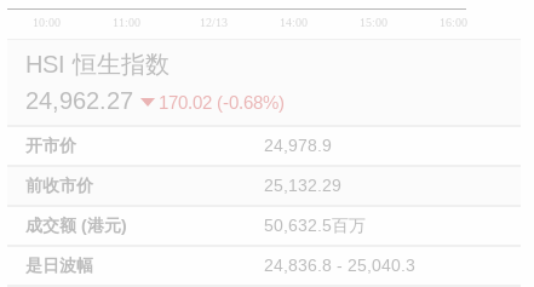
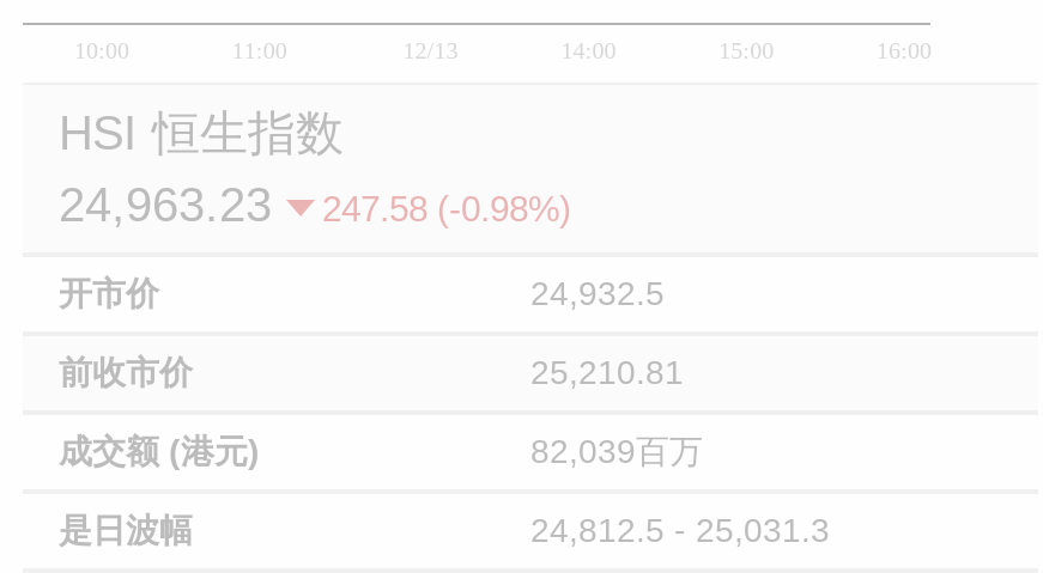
- 24,962.27
+ 24,963.23

- 170.02 (-0.68%)
+ 247.58 (-0.98%)

- 24,978.9
+ 24,932.5

- 25,132.29
+ 25,210.81

- 50,632.5百万
+ 82,039百万

- 24,836.8 - 25,040.3
+ 24,812.5 - 25,031.3
